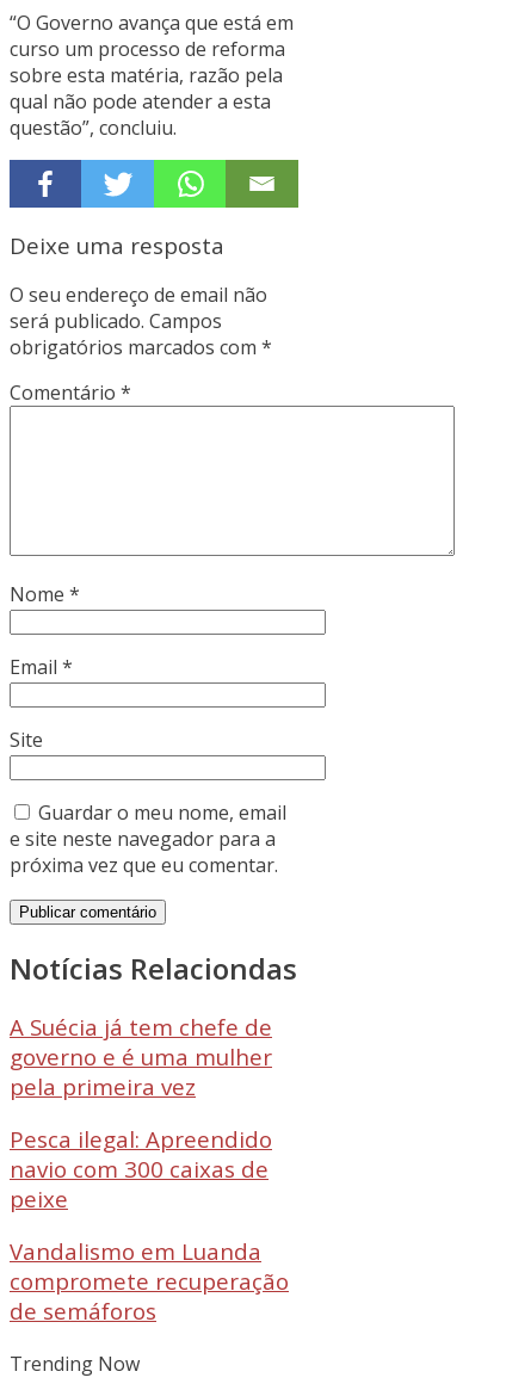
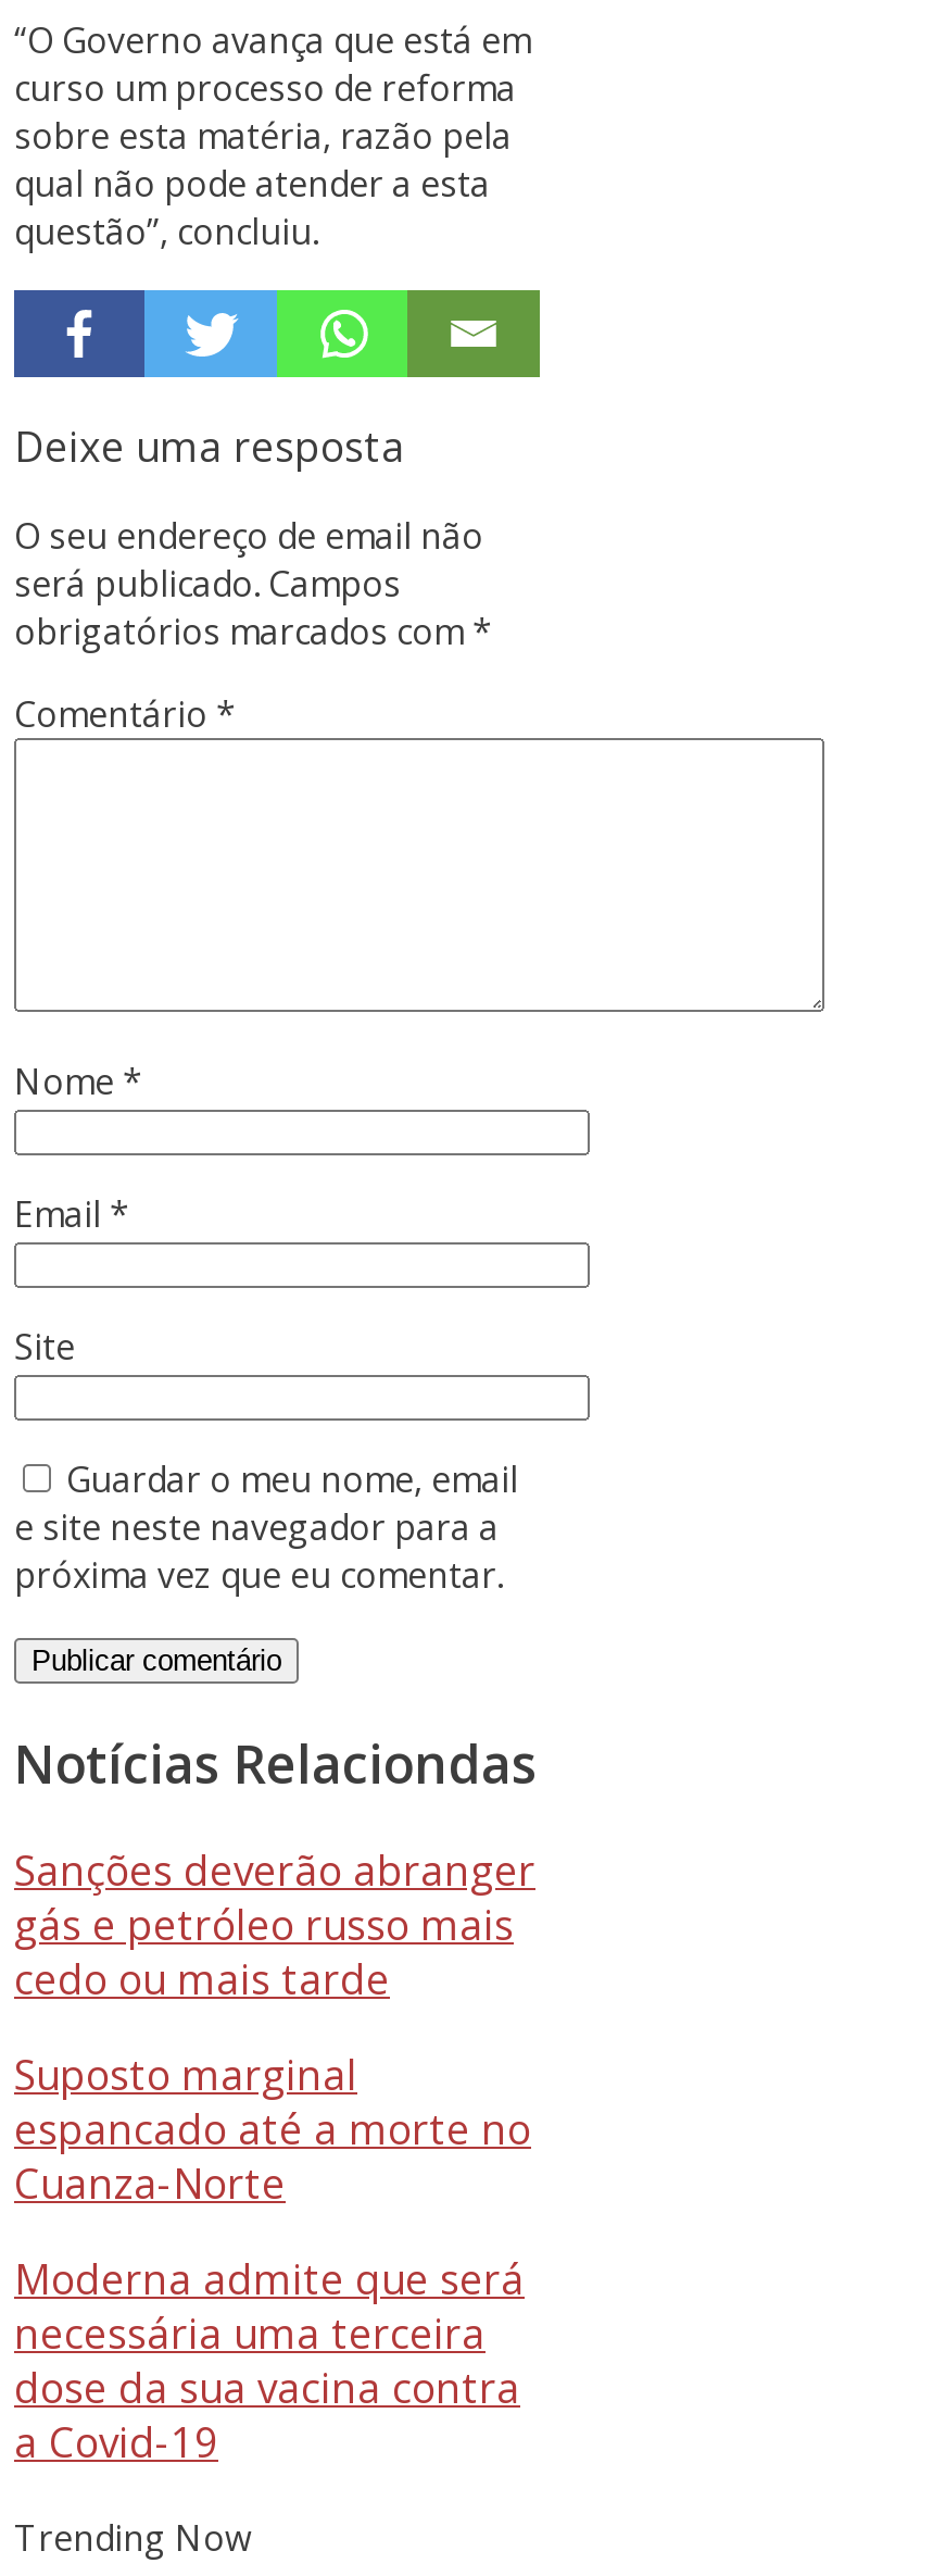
- A Suécia já tem chefe de
- governo e é uma mulher
- pela primeira vez
+ Sanções deverão abranger
+ gás e petróleo russo mais
+ cedo ou mais tarde

- Pesca ilegal: Apreendido
- navio com 300 caixas de
- peixe
+ Suposto marginal
+ espancado até a morte no
+ Cuanza-Norte

- Vandalismo em Luanda
- compromete recuperação
- de semáforos
+ Moderna admite que será
+ necessária uma terceira
+ dose da sua vacina contra
+ a Covid-19
